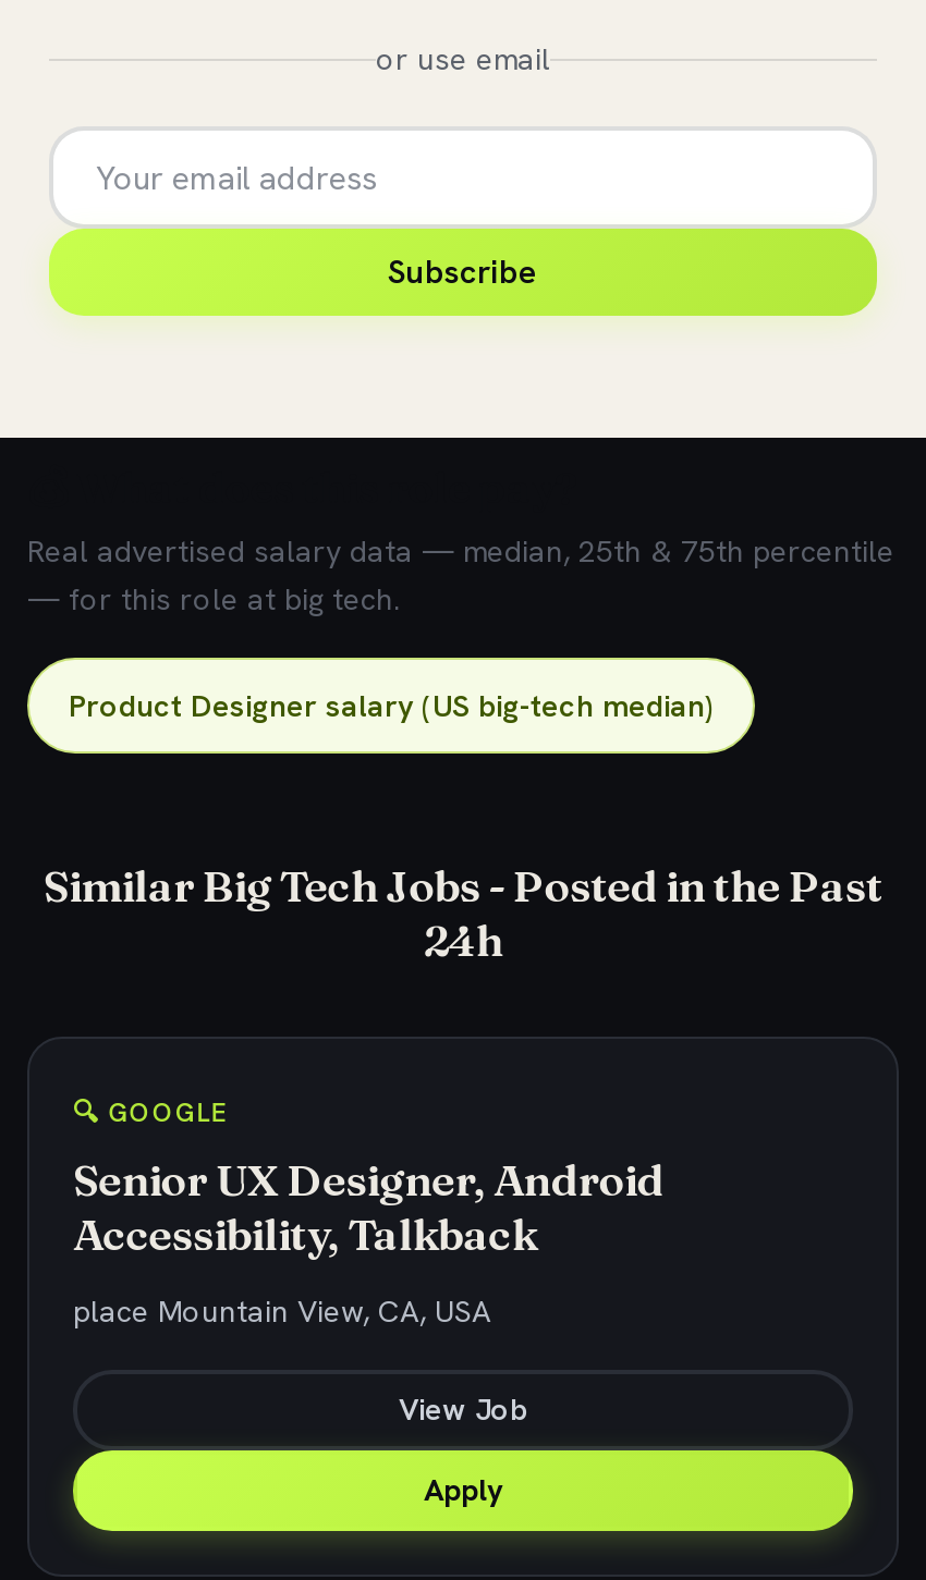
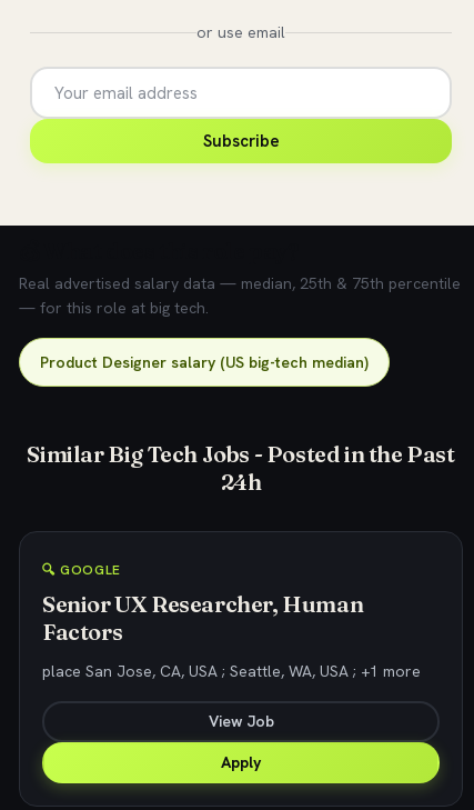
- Senior UX Designer, Android
- Accessibility, Talkback
+ Senior UX Researcher, Human
+ Factors

- place Mountain View, CA, USA
+ place San Jose, CA, USA ; Seattle, WA, USA ; +1 more
